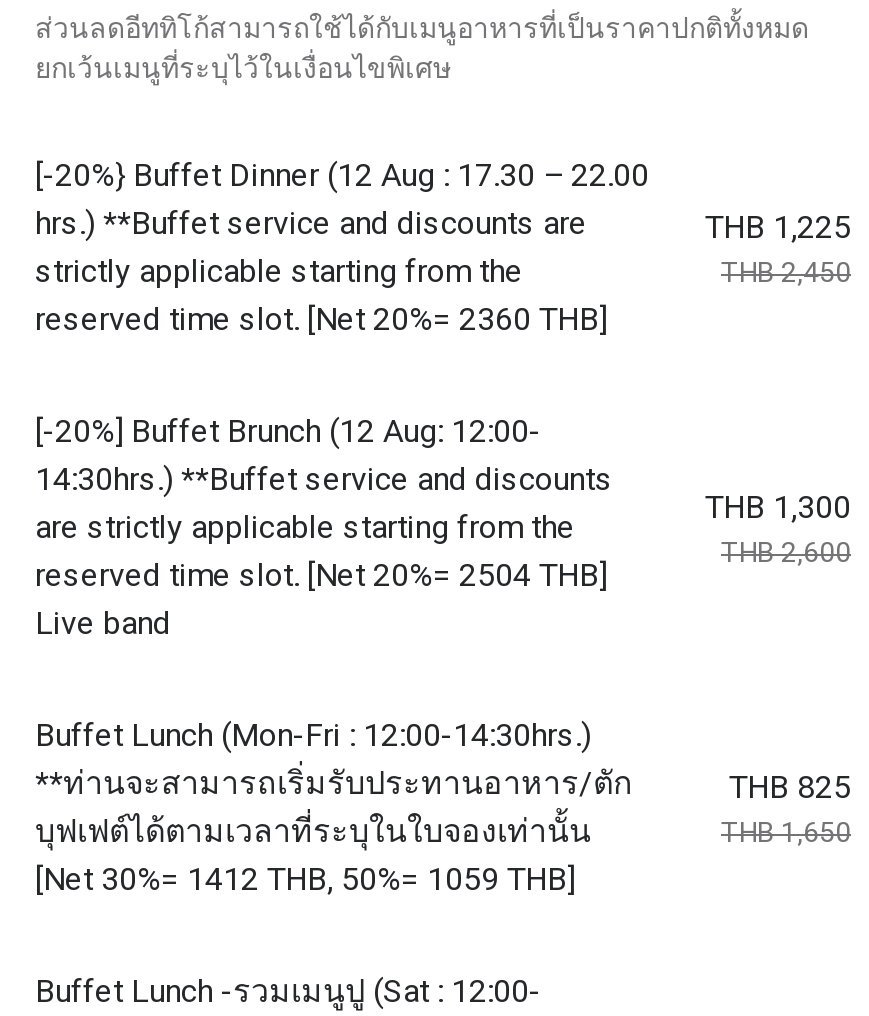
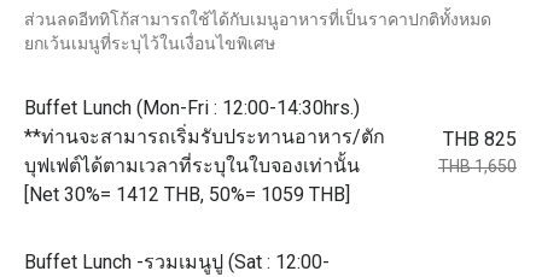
- [-20%} Buffet Dinner (12 Aug : 17.30 – 22.00
- hrs.) **Buffet service and discounts are
- strictly applicable starting from the
- reserved time slot. [Net 20%= 2360 THB]

- THB 1,225
- THB 2,450

- [-20%] Buffet Brunch (12 Aug: 12:00-
- 14:30hrs.) **Buffet service and discounts
- are strictly applicable starting from the
- reserved time slot. [Net 20%= 2504 THB]
- Live band

- THB 1,300
- THB 2,600
